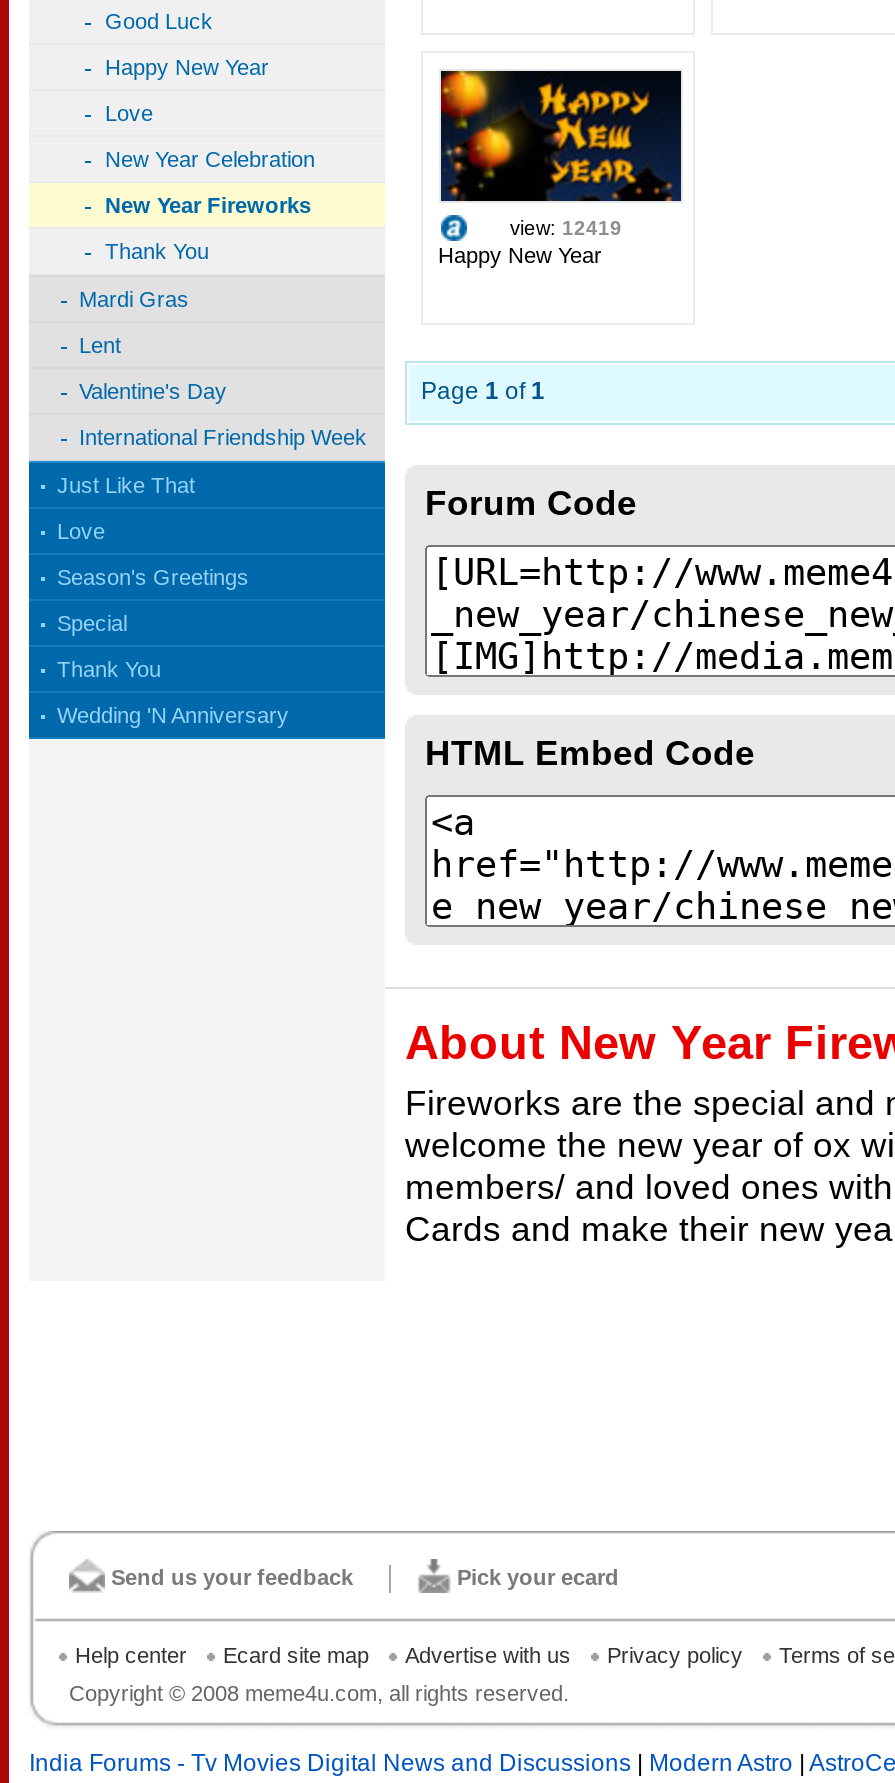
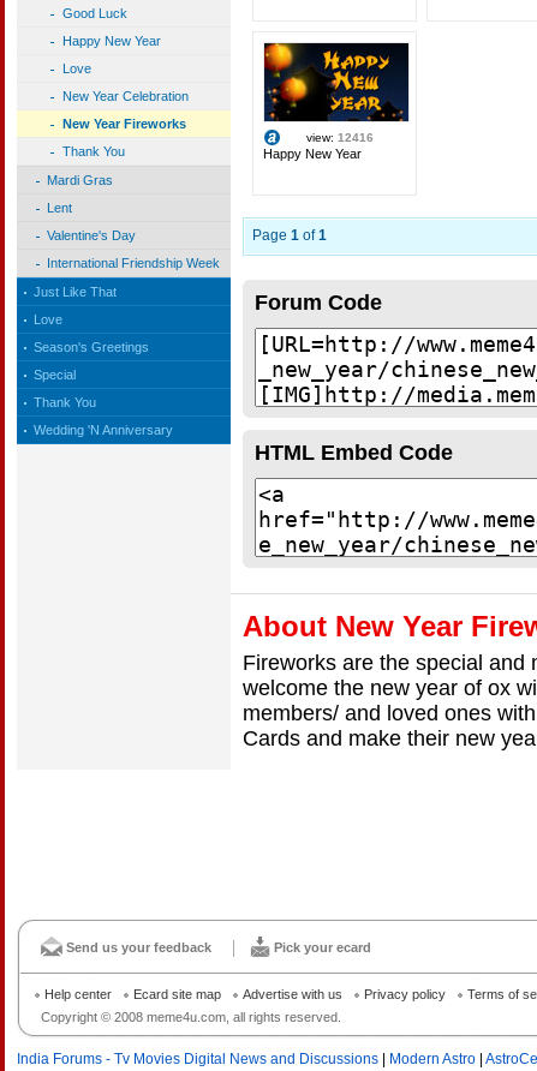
- view: 12419
+ view: 12416
